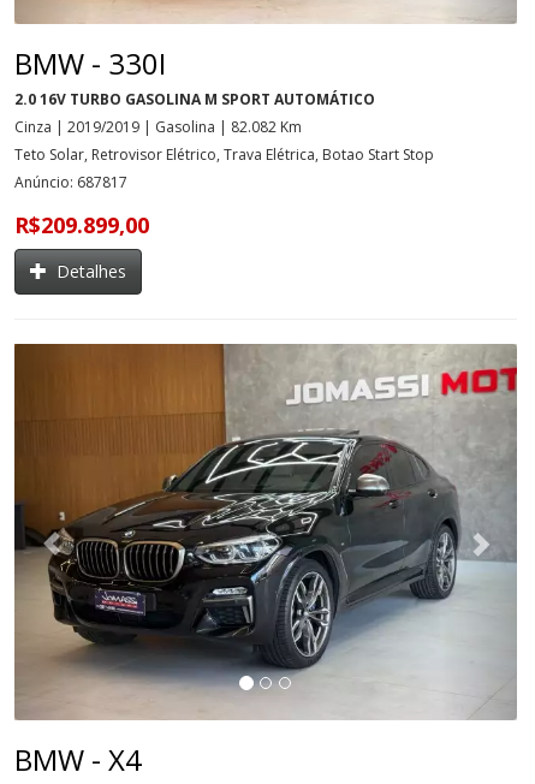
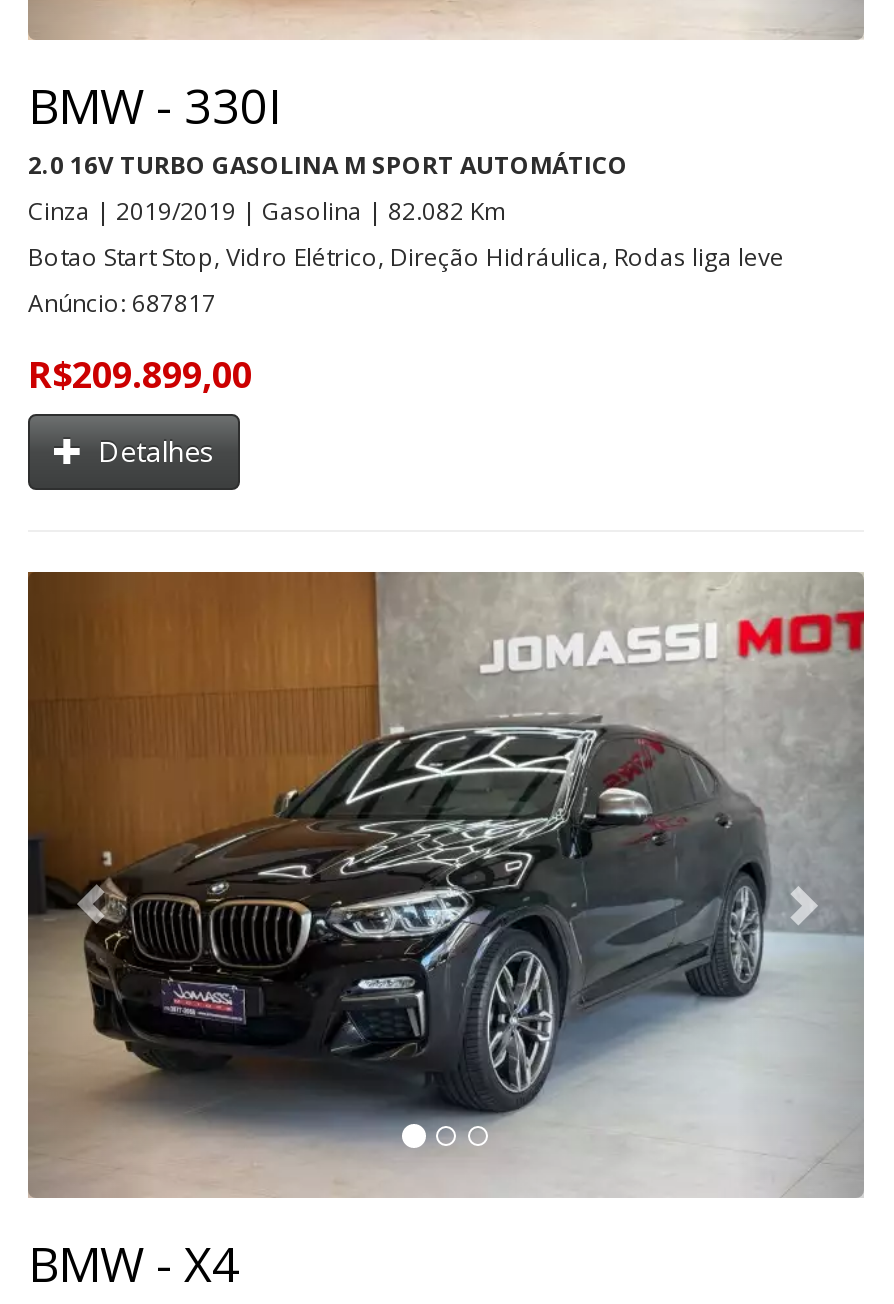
- Teto Solar, Retrovisor Elétrico, Trava Elétrica, Botao Start Stop
+ Botao Start Stop, Vidro Elétrico, Direção Hidráulica, Rodas liga leve
